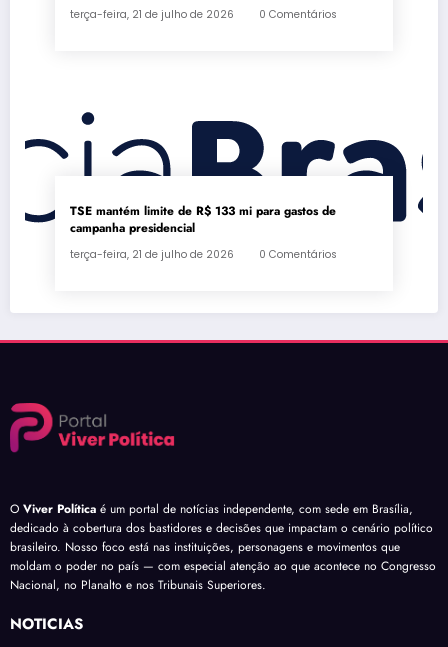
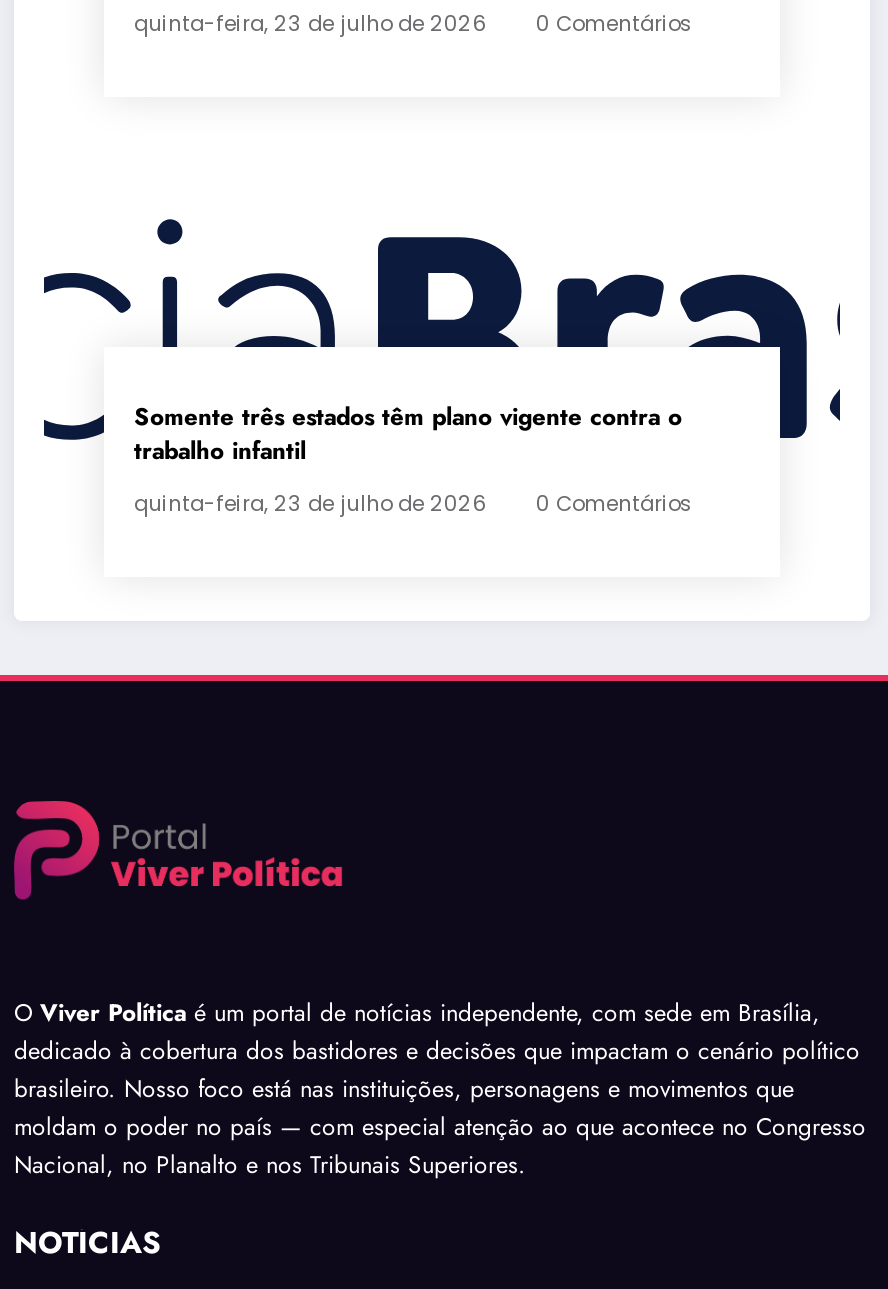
- terça-feira, 21 de julho de 2026
+ quinta-feira, 23 de julho de 2026

- TSE mantém limite de R$ 133 mi para gastos de
- campanha presidencial
+ Somente três estados têm plano vigente contra o
+ trabalho infantil

- terça-feira, 21 de julho de 2026
+ quinta-feira, 23 de julho de 2026
